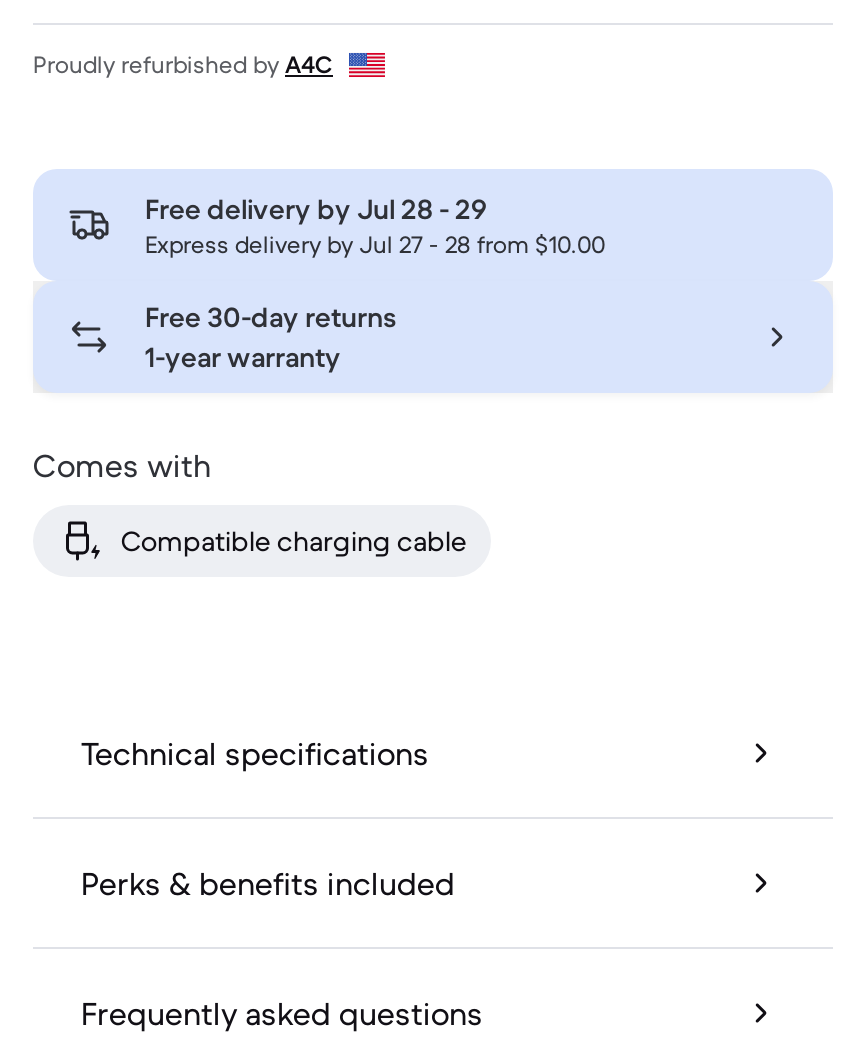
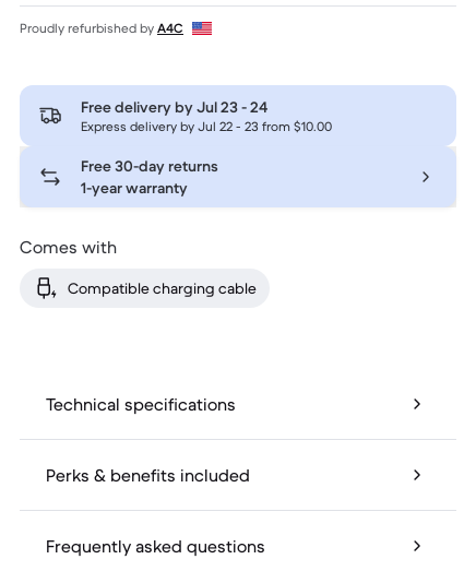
- Free delivery by Jul 28 - 29
+ Free delivery by Jul 23 - 24

- Express delivery by Jul 27 - 28 from $10.00
+ Express delivery by Jul 22 - 23 from $10.00
